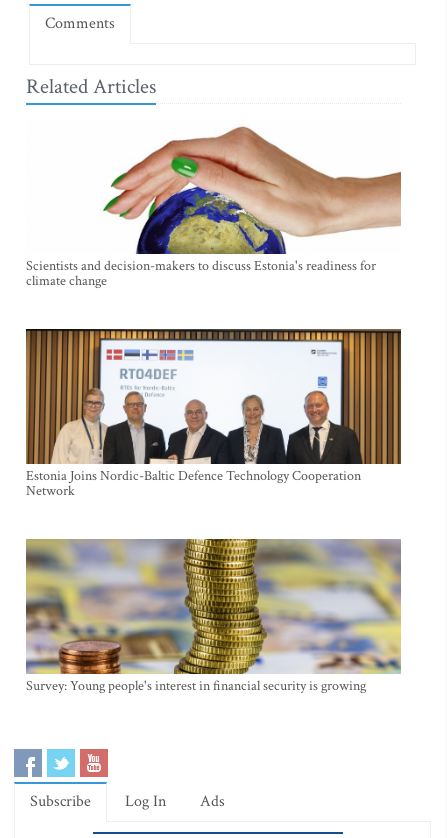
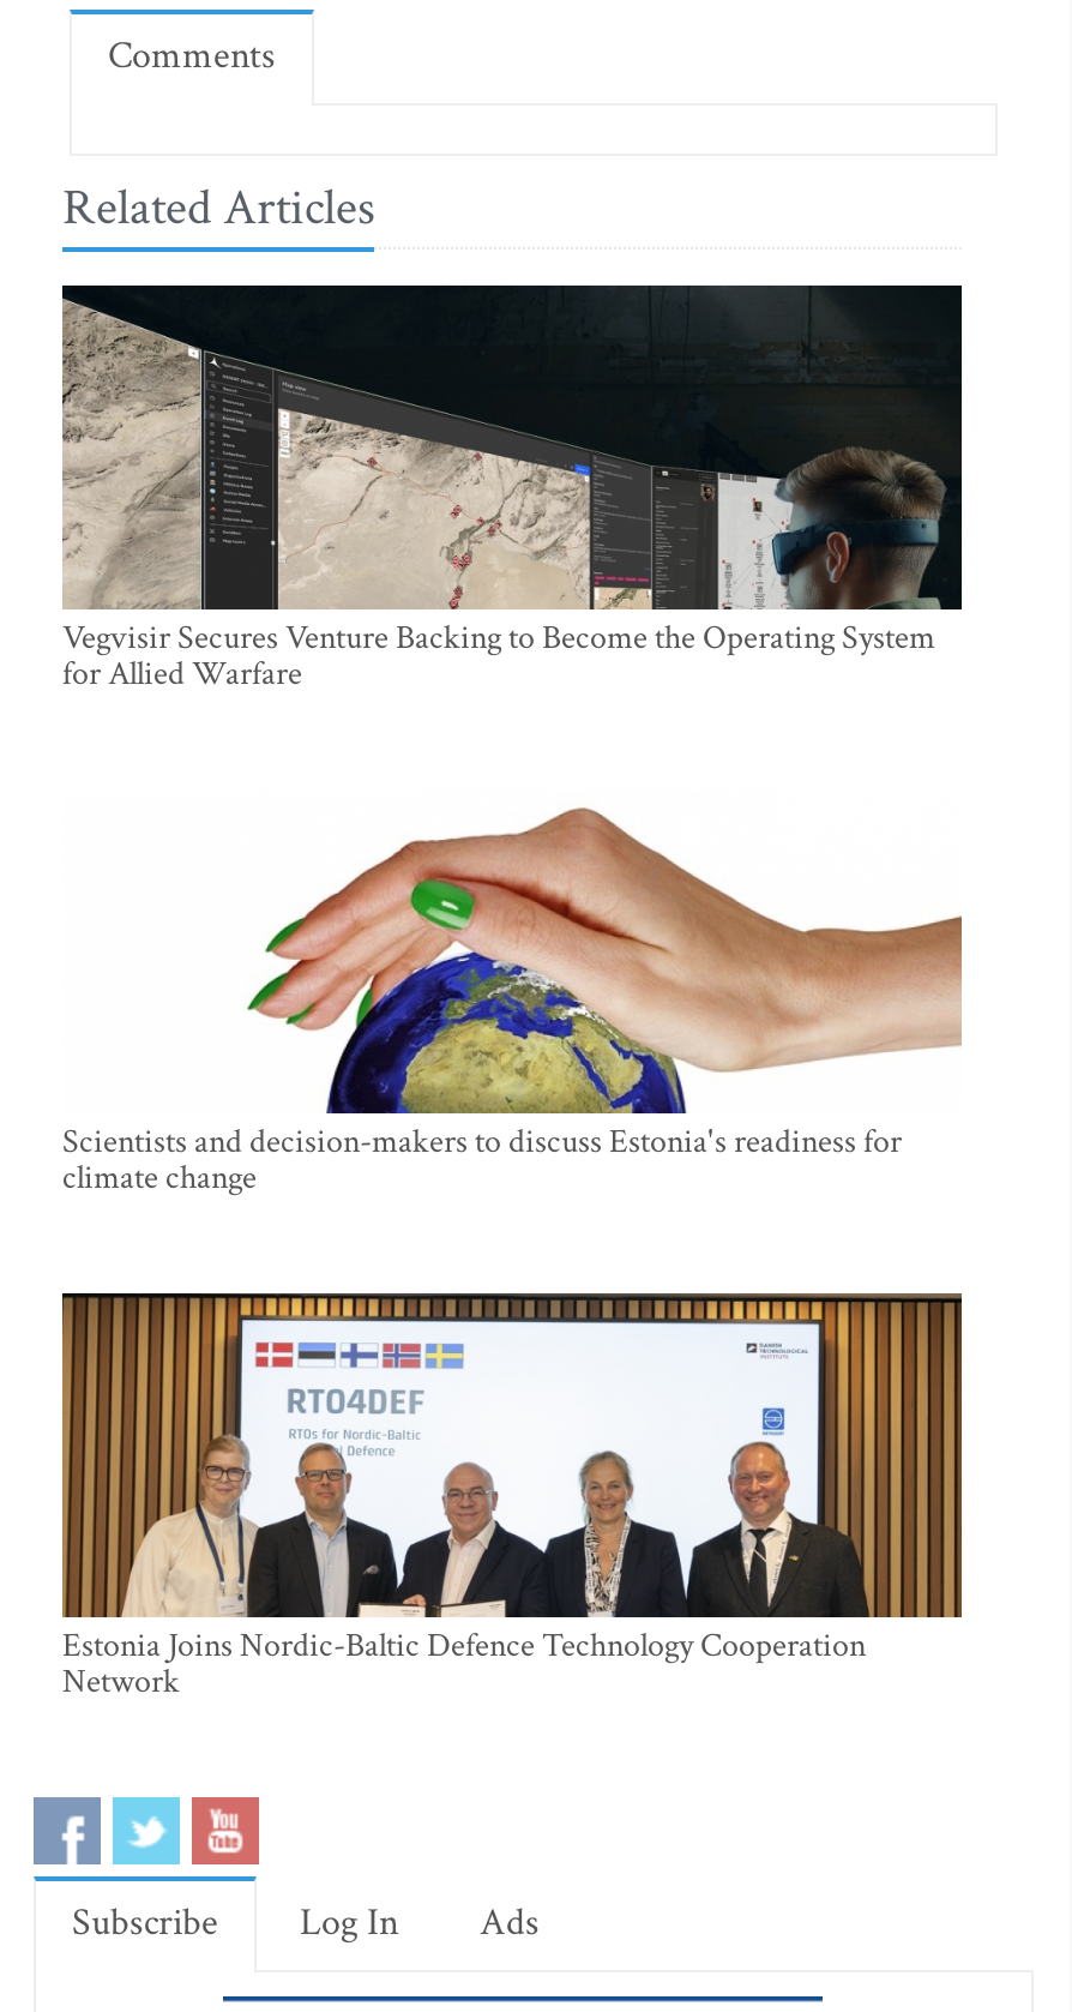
+ [image]
+ Vegvisir Secures Venture Backing to Become the Operating System
+ for Allied Warfare

moved down: [image] | Scientists and decision-makers to discuss Estonia's readiness for | climate change | Estonia Joins Nordic-Baltic Defence Technology Cooperation | Network

- [image]
- Survey: Young people's interest in financial security is growing
